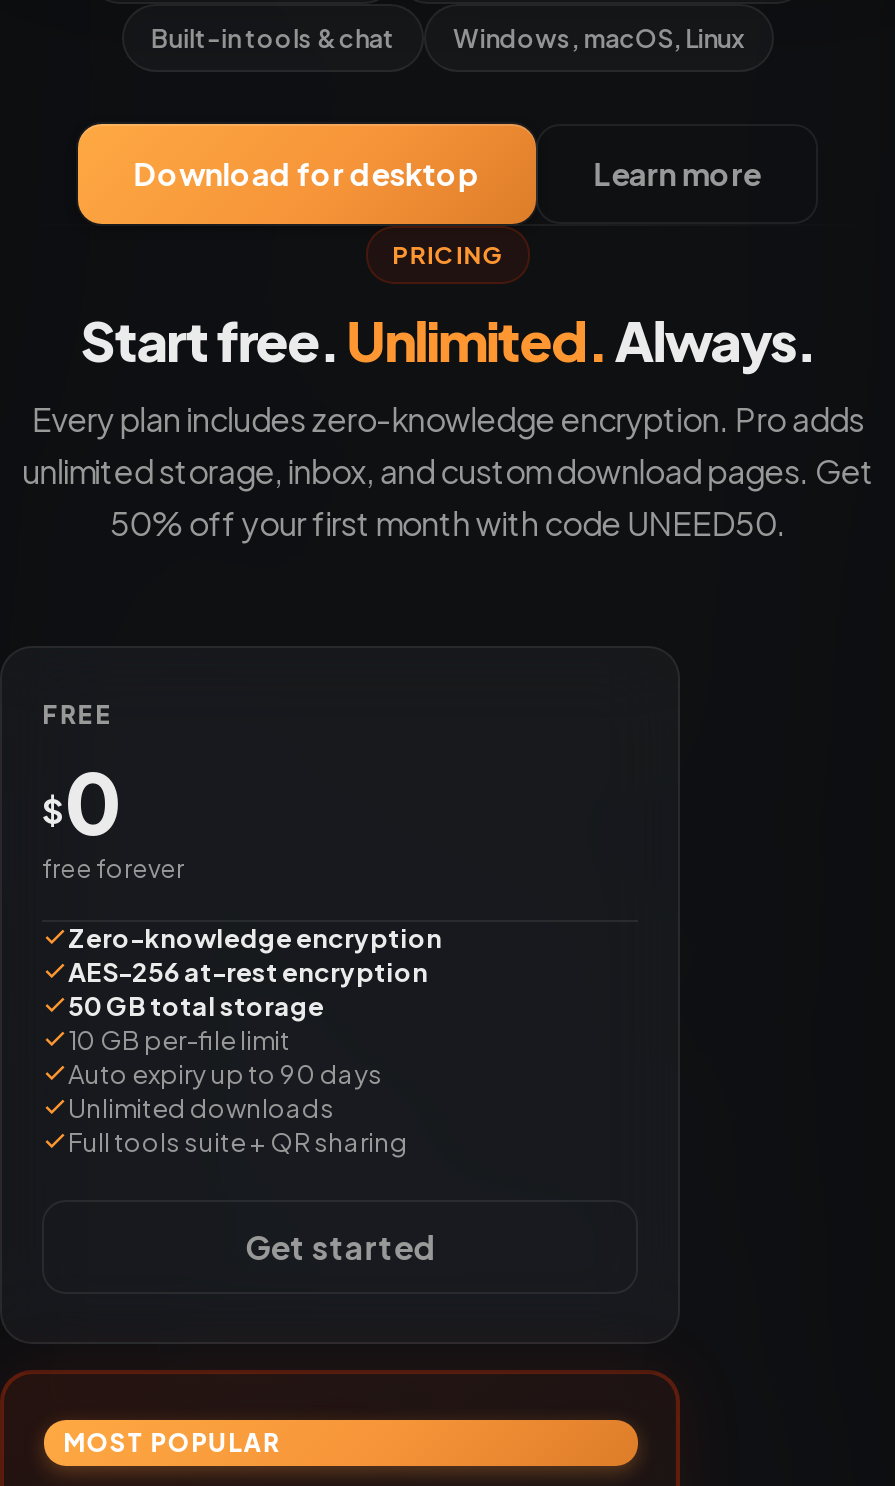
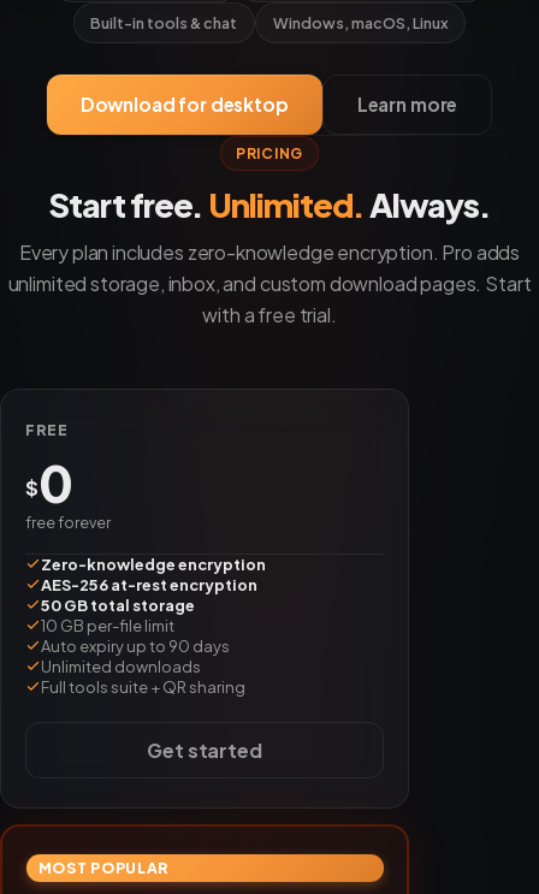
- unlimited storage, inbox, and custom download pages. Get
- 50% off your first month with code UNEED50.
+ unlimited storage, inbox, and custom download pages. Start
+ with a free trial.
